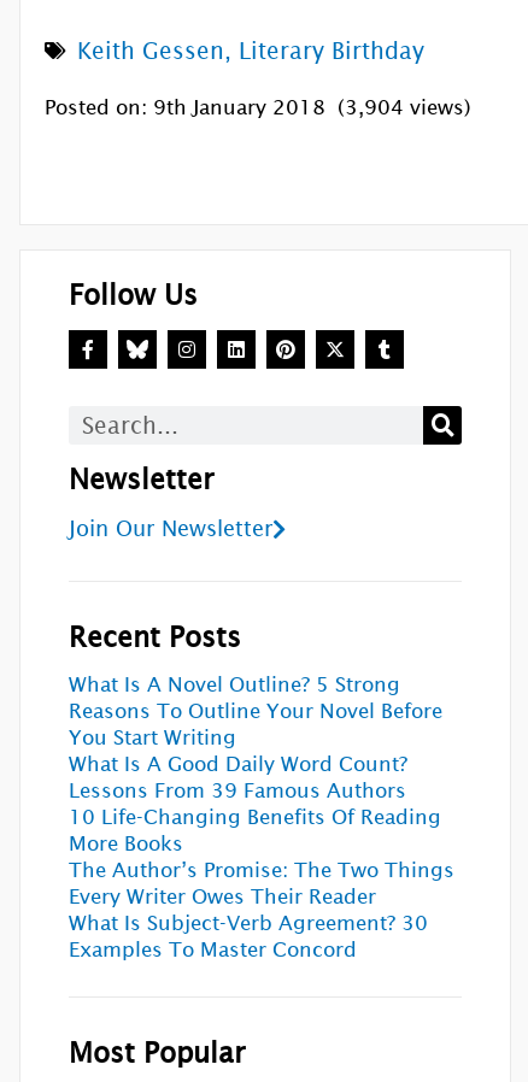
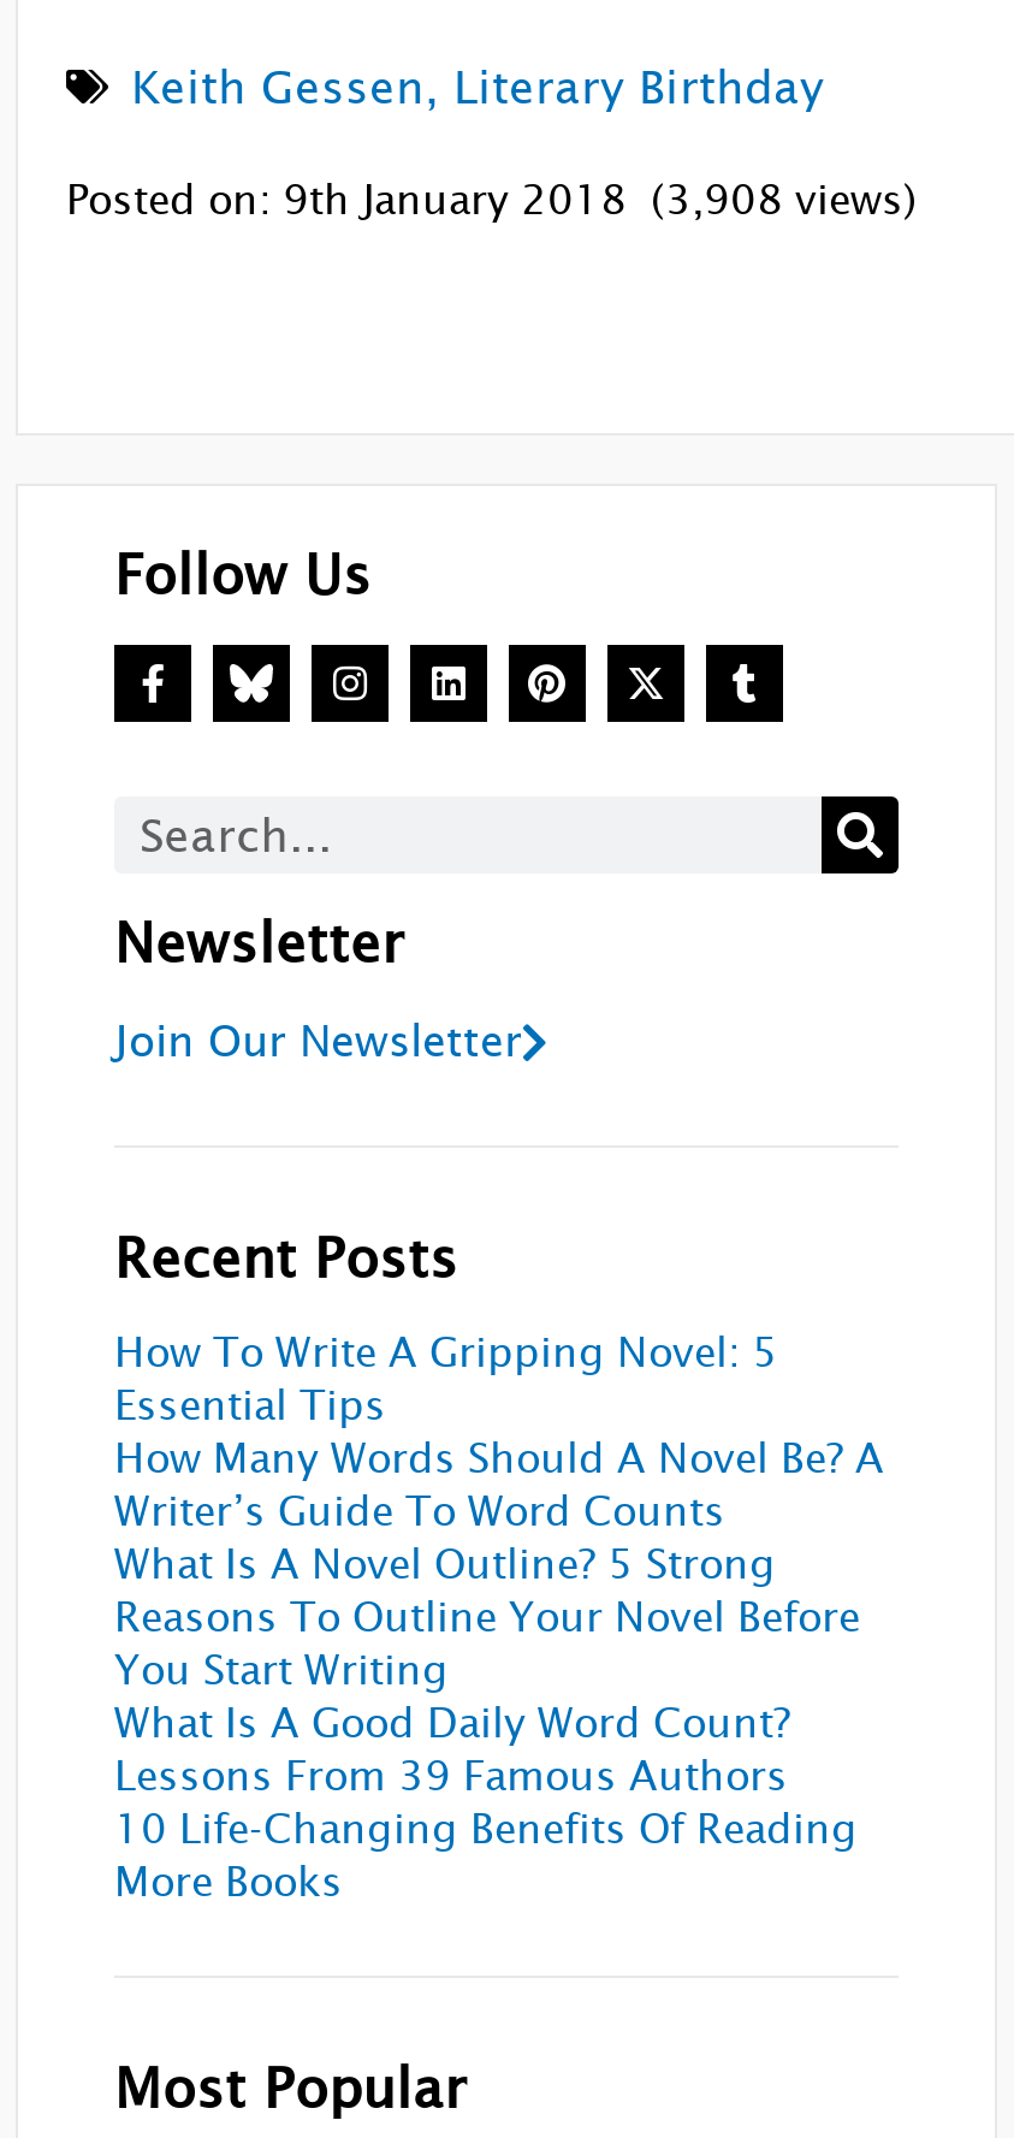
- Posted on: 9th January 2018 (3,904 views)
+ Posted on: 9th January 2018 (3,908 views)

+ How To Write A Gripping Novel: 5
+ Essential Tips
+ How Many Words Should A Novel Be? A
+ Writer’s Guide To Word Counts

moved down: What Is A Novel Outline? 5 Strong | Reasons To Outline Your Novel Before | You Start Writing | What Is A Good Daily Word Count? | Lessons From 39 Famous Authors | 10 Life-Changing Benefits Of Reading | More Books

- The Author’s Promise: The Two Things
- Every Writer Owes Their Reader
- What Is Subject-Verb Agreement? 30
- Examples To Master Concord
